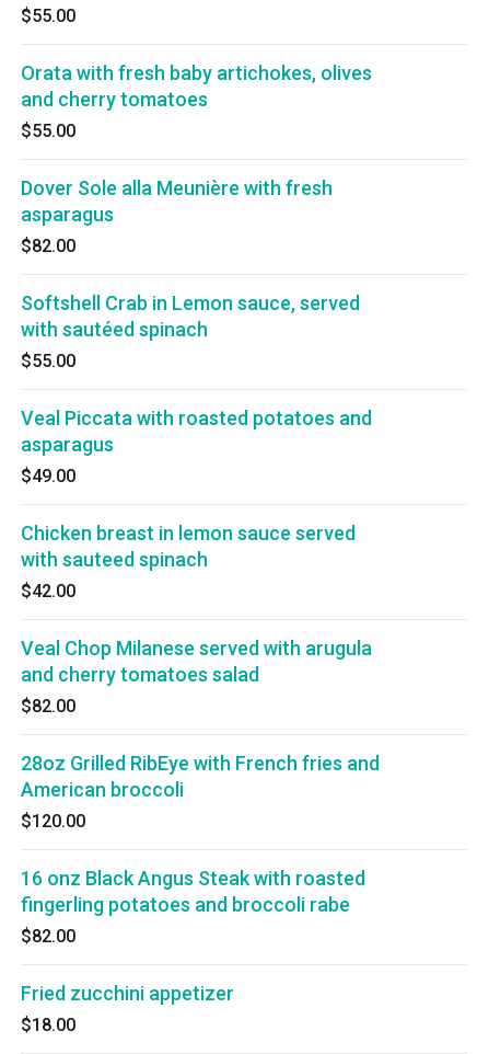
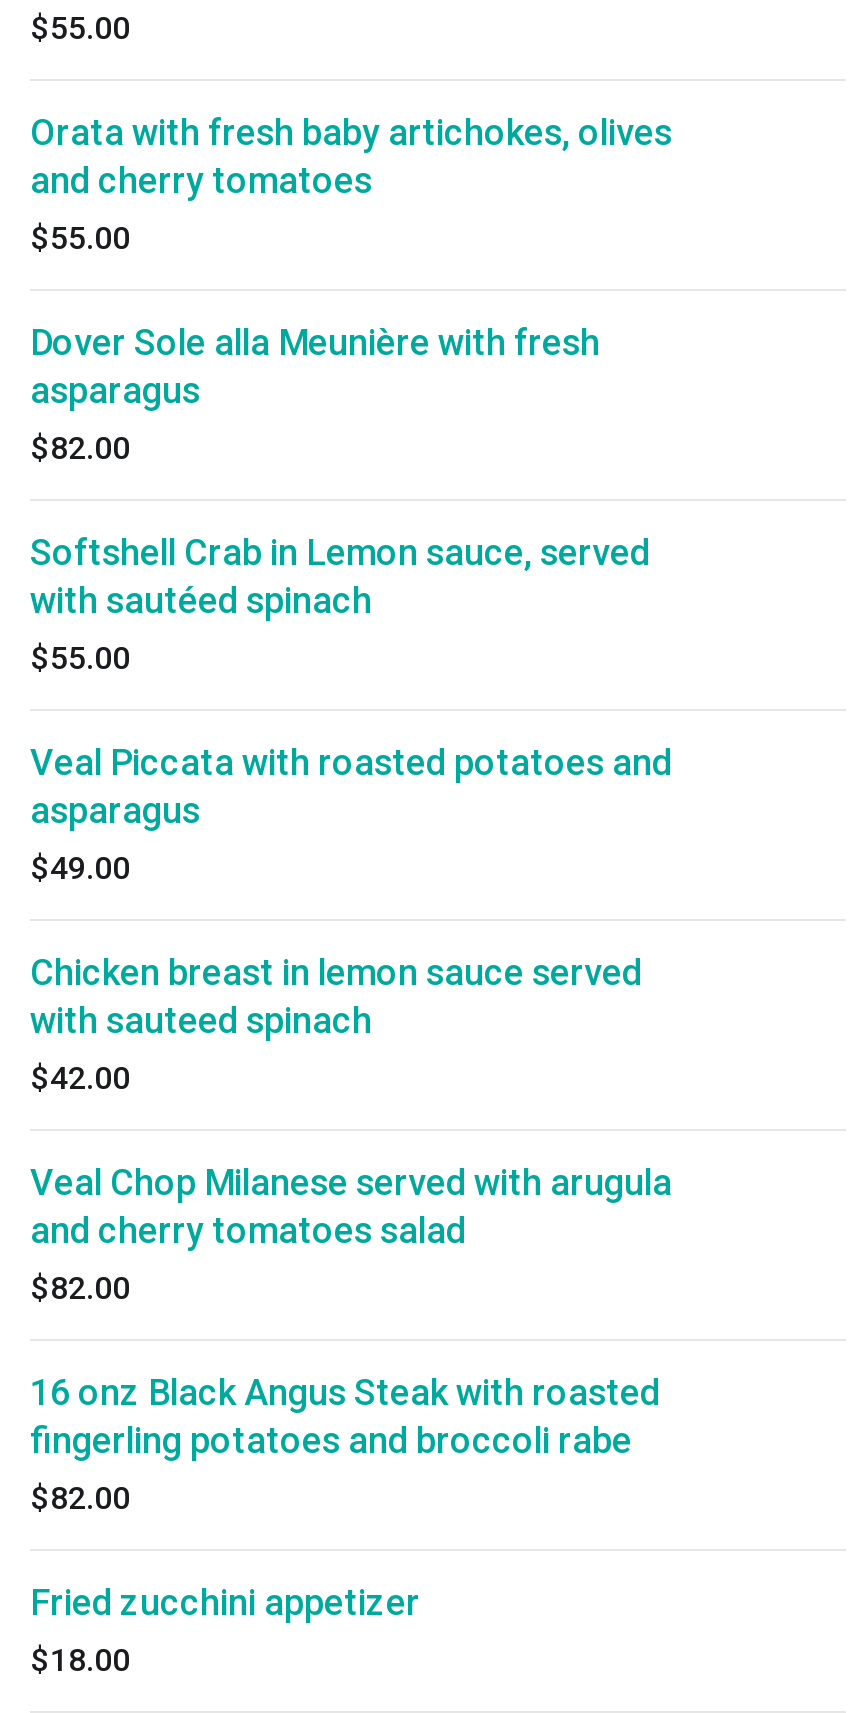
- 28oz Grilled RibEye with French fries and
- American broccoli
- $120.00
